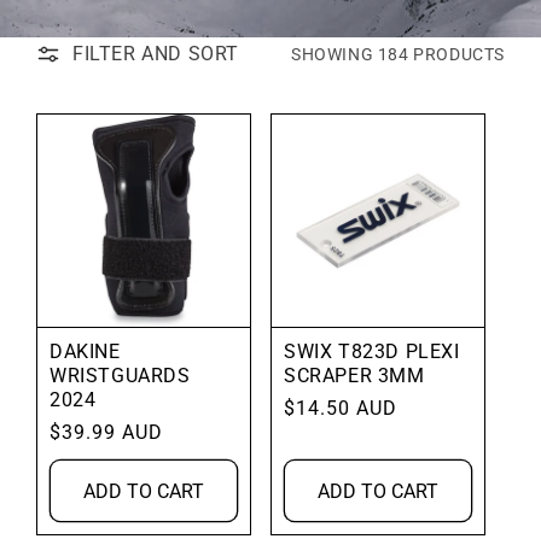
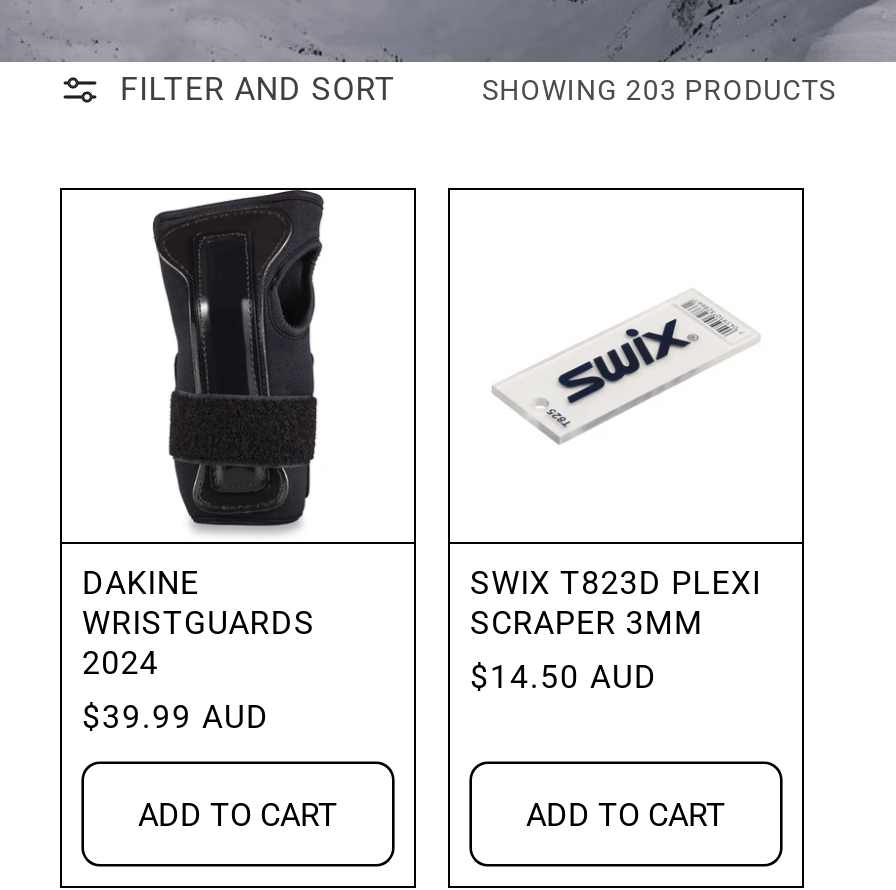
- SHOWING 184 PRODUCTS
+ SHOWING 203 PRODUCTS
